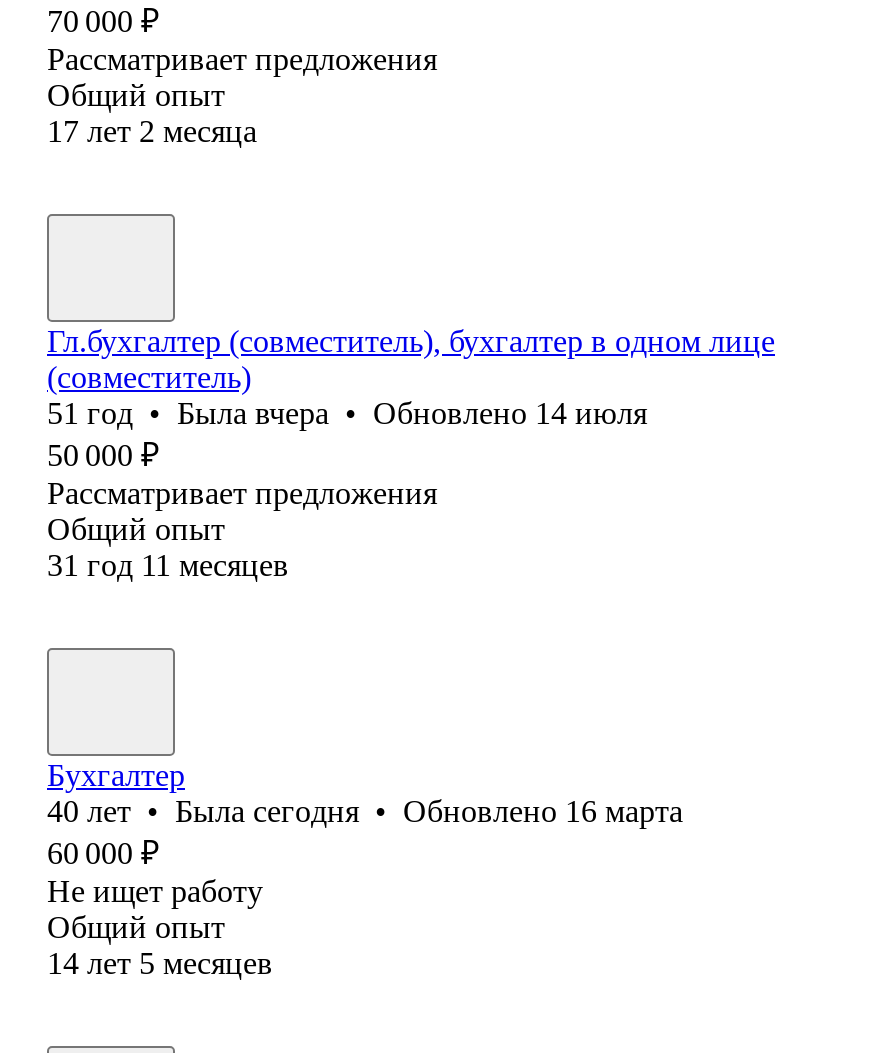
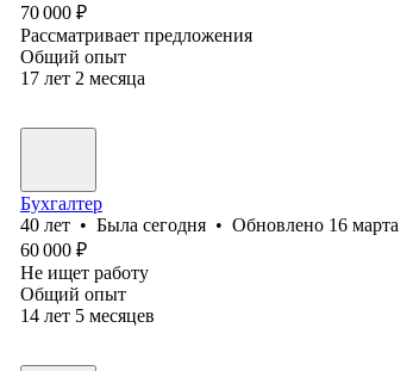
- Гл.бухгалтер (совместитель), бухгалтер в одном лице
- (совместитель)
- 51 год • Была вчера • Обновлено 14 июля
- 50 000 ₽
- Рассматривает предложения
- Общий опыт
- 31 год 11 месяцев
